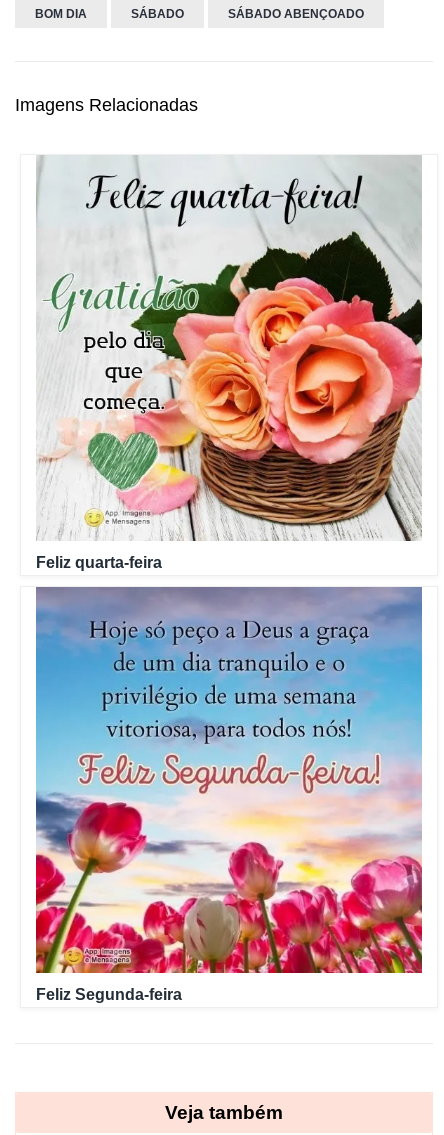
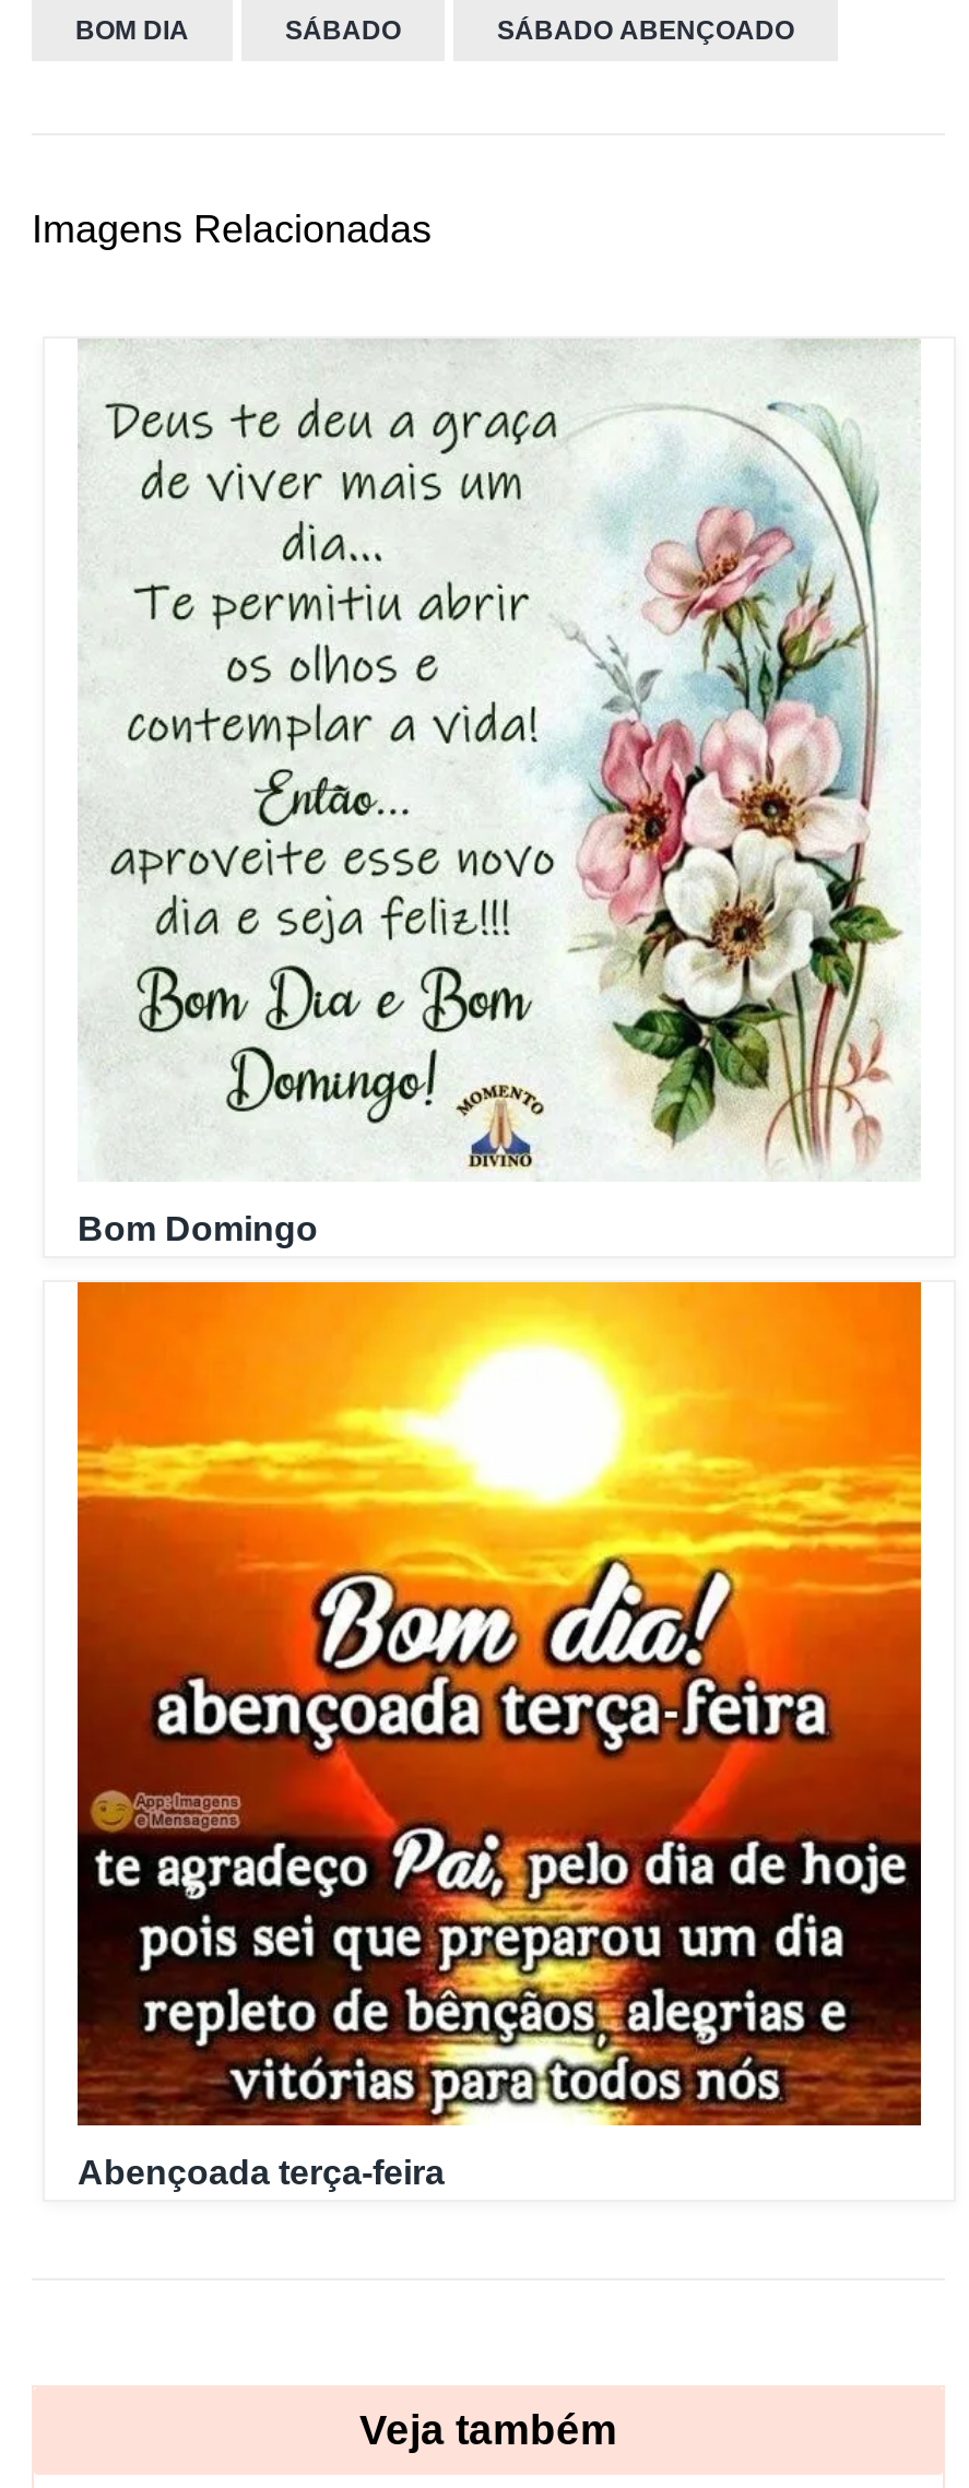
- [image]
- Feliz quarta-feira
+ [image]
+ Bom Domingo

- [image]
- Feliz Segunda-feira
+ [image]
+ Abençoada terça-feira
